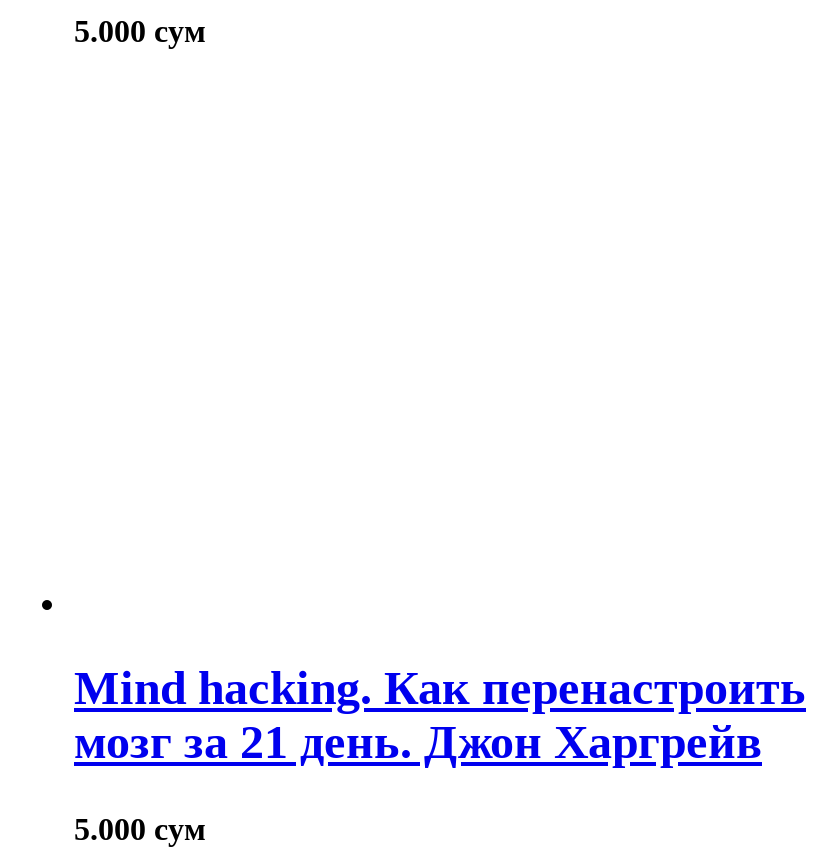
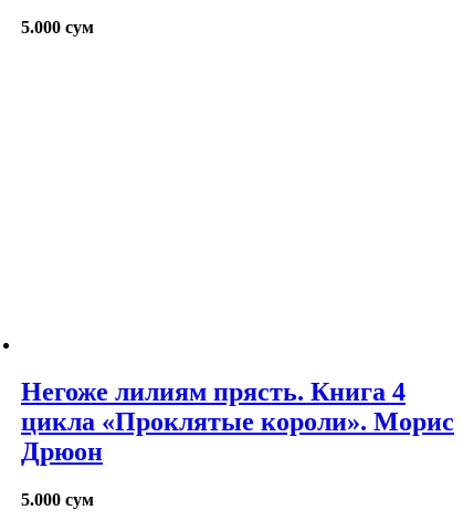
- Mind hacking. Как перенастроить
- мозг за 21 день. Джон Харгрейв
+ Негоже лилиям прясть. Книга 4
+ цикла «Проклятые короли». Морис
+ Дрюон
